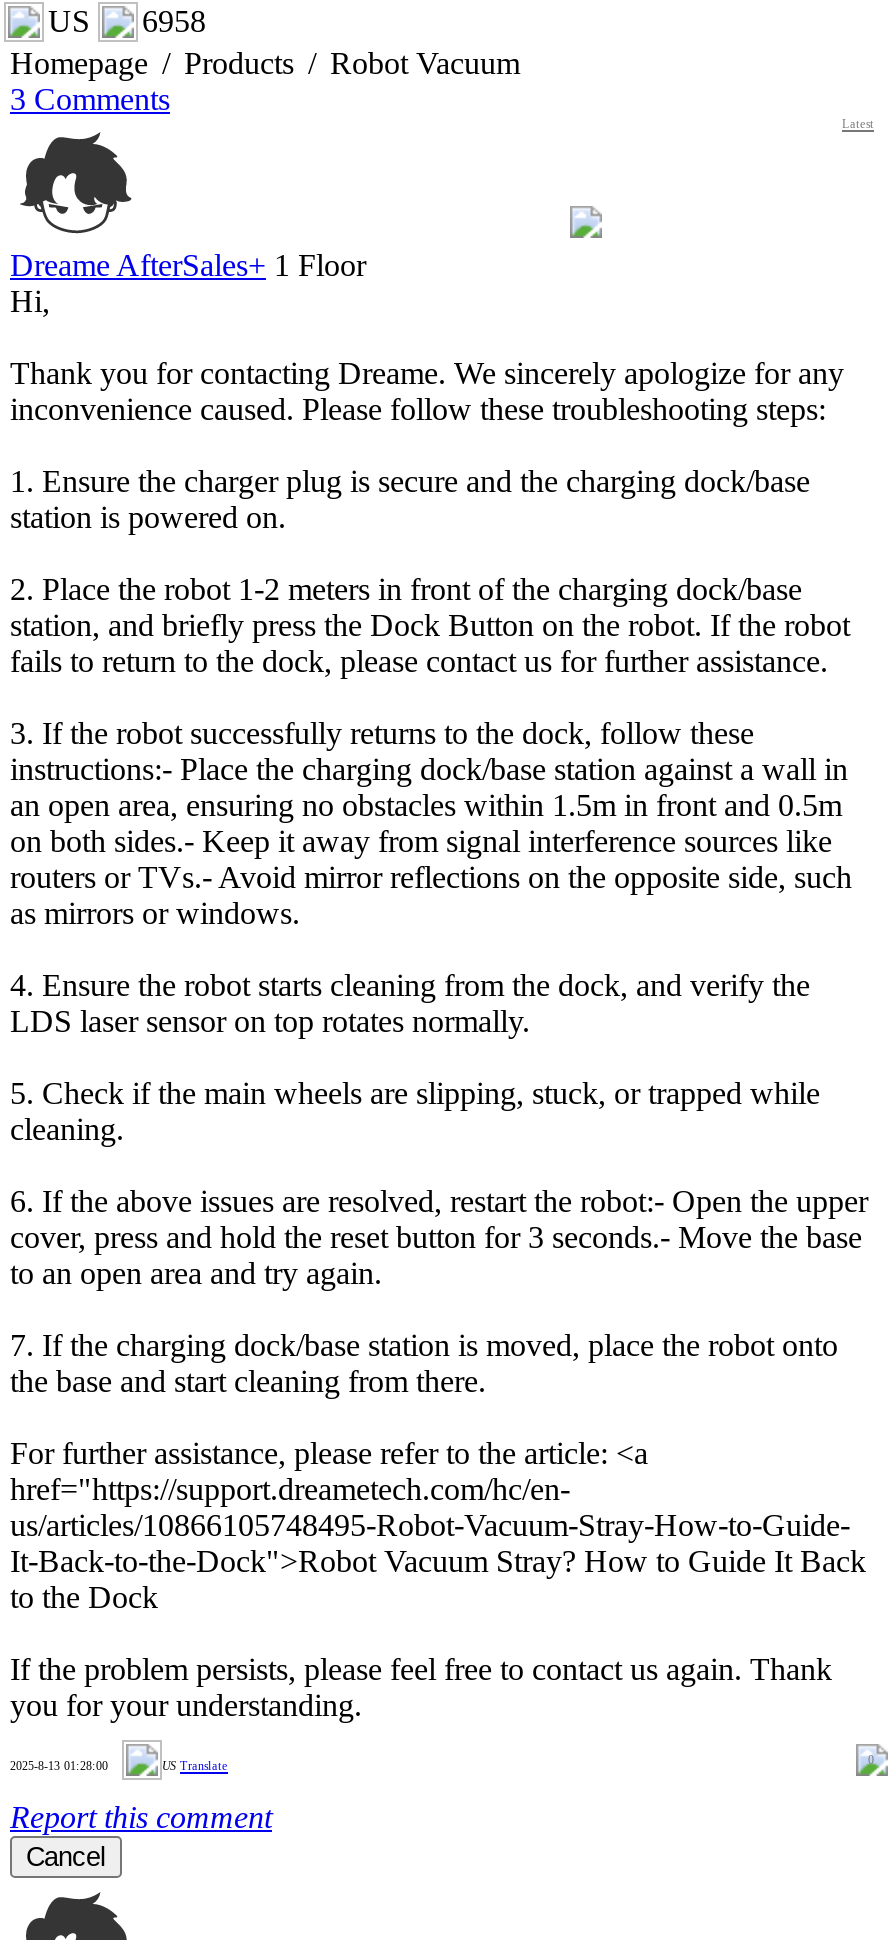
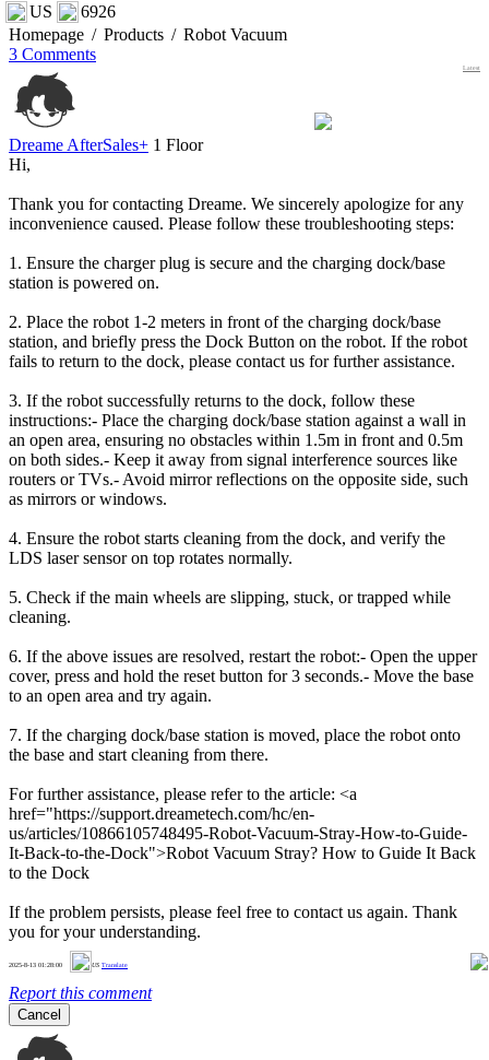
- US 6958
+ US 6926
